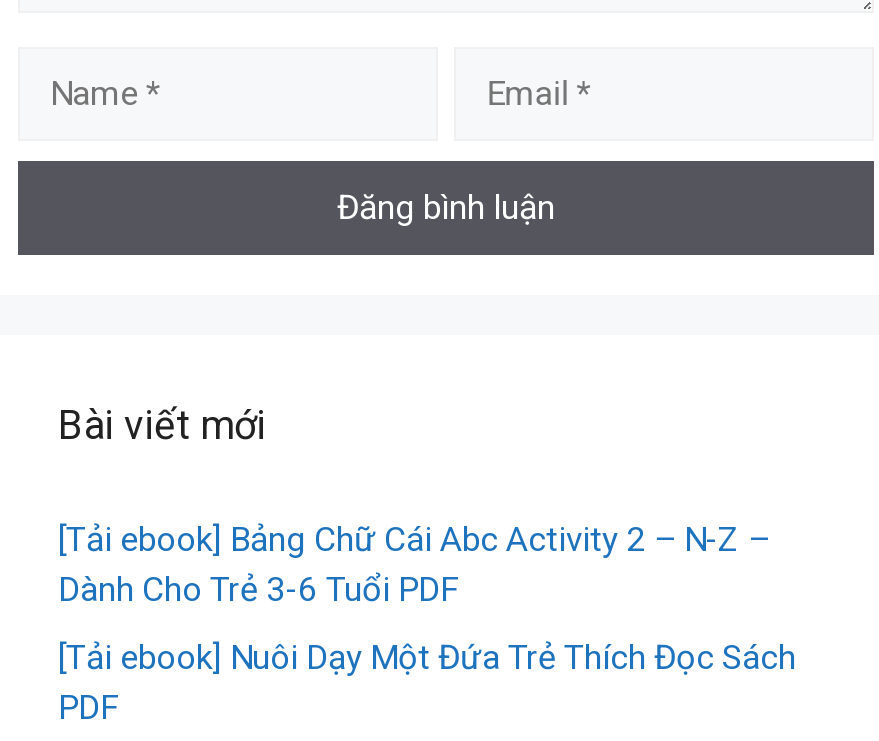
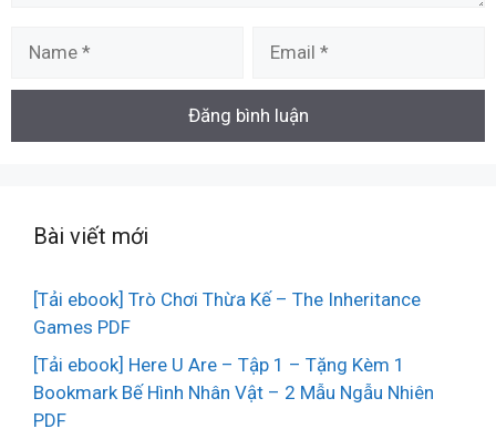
- [Tải ebook] Bảng Chữ Cái Abc Activity 2 – N-Z –
- Dành Cho Trẻ 3-6 Tuổi PDF
+ [Tải ebook] Trò Chơi Thừa Kế – The Inheritance
+ Games PDF

- [Tải ebook] Nuôi Dạy Một Đứa Trẻ Thích Đọc Sách
+ [Tải ebook] Here U Are – Tập 1 – Tặng Kèm 1
+ Bookmark Bế Hình Nhân Vật – 2 Mẫu Ngẫu Nhiên
